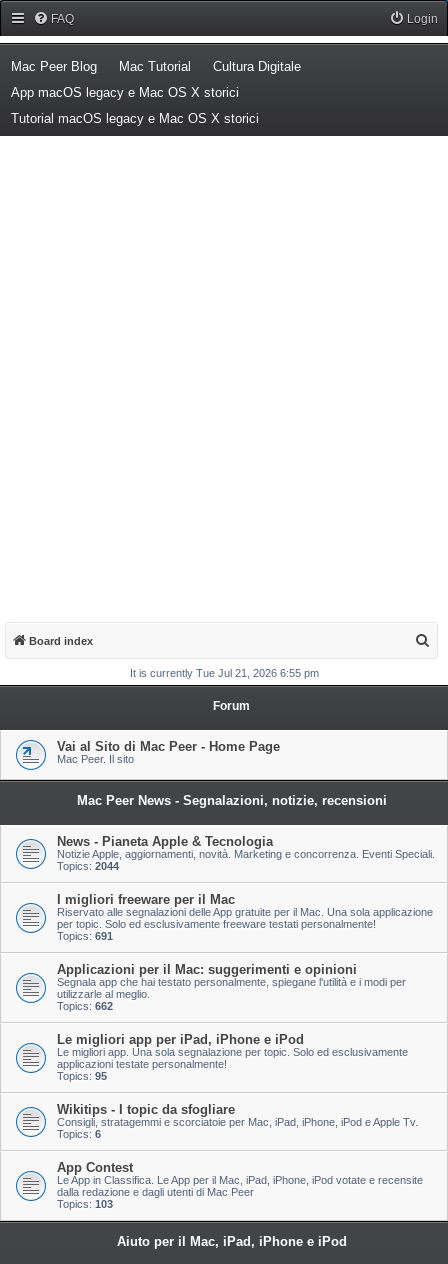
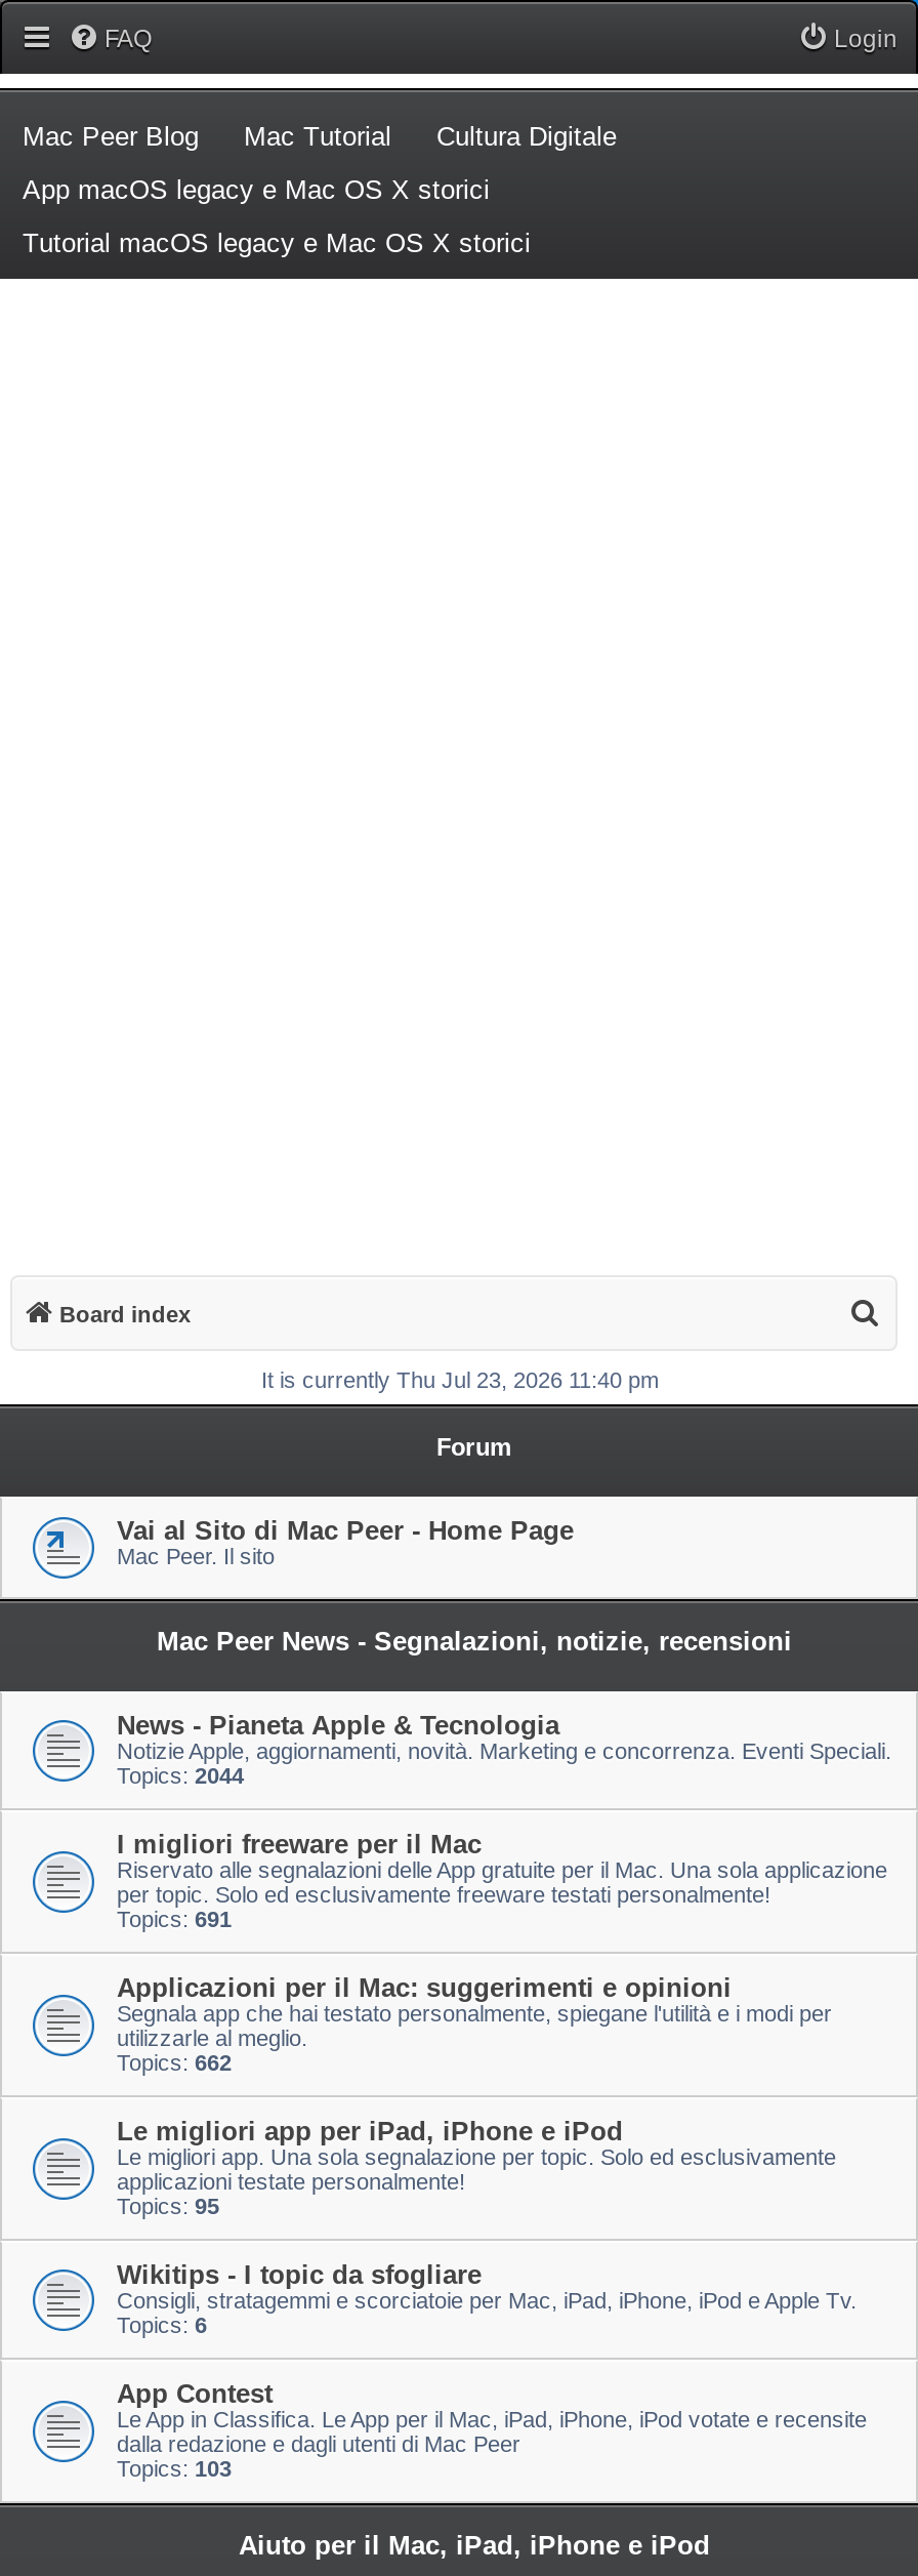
- It is currently Tue Jul 21, 2026 6:55 pm
+ It is currently Thu Jul 23, 2026 11:40 pm
